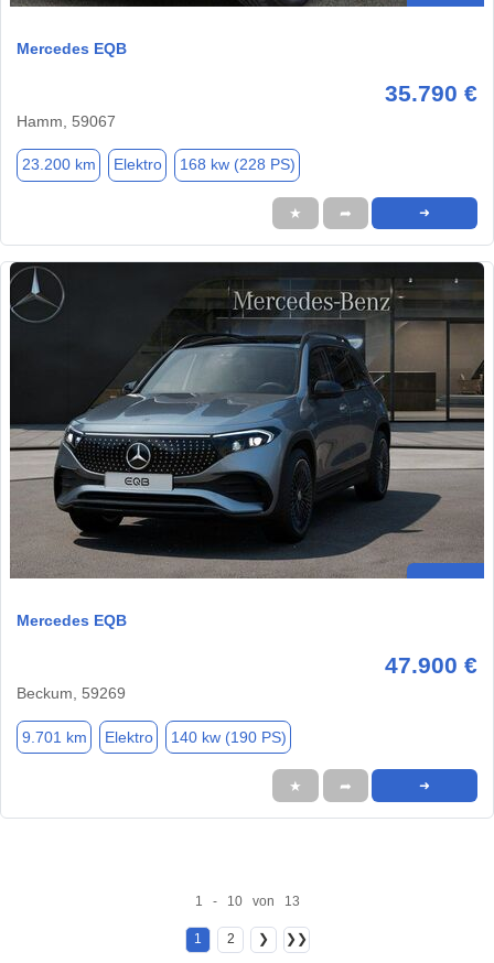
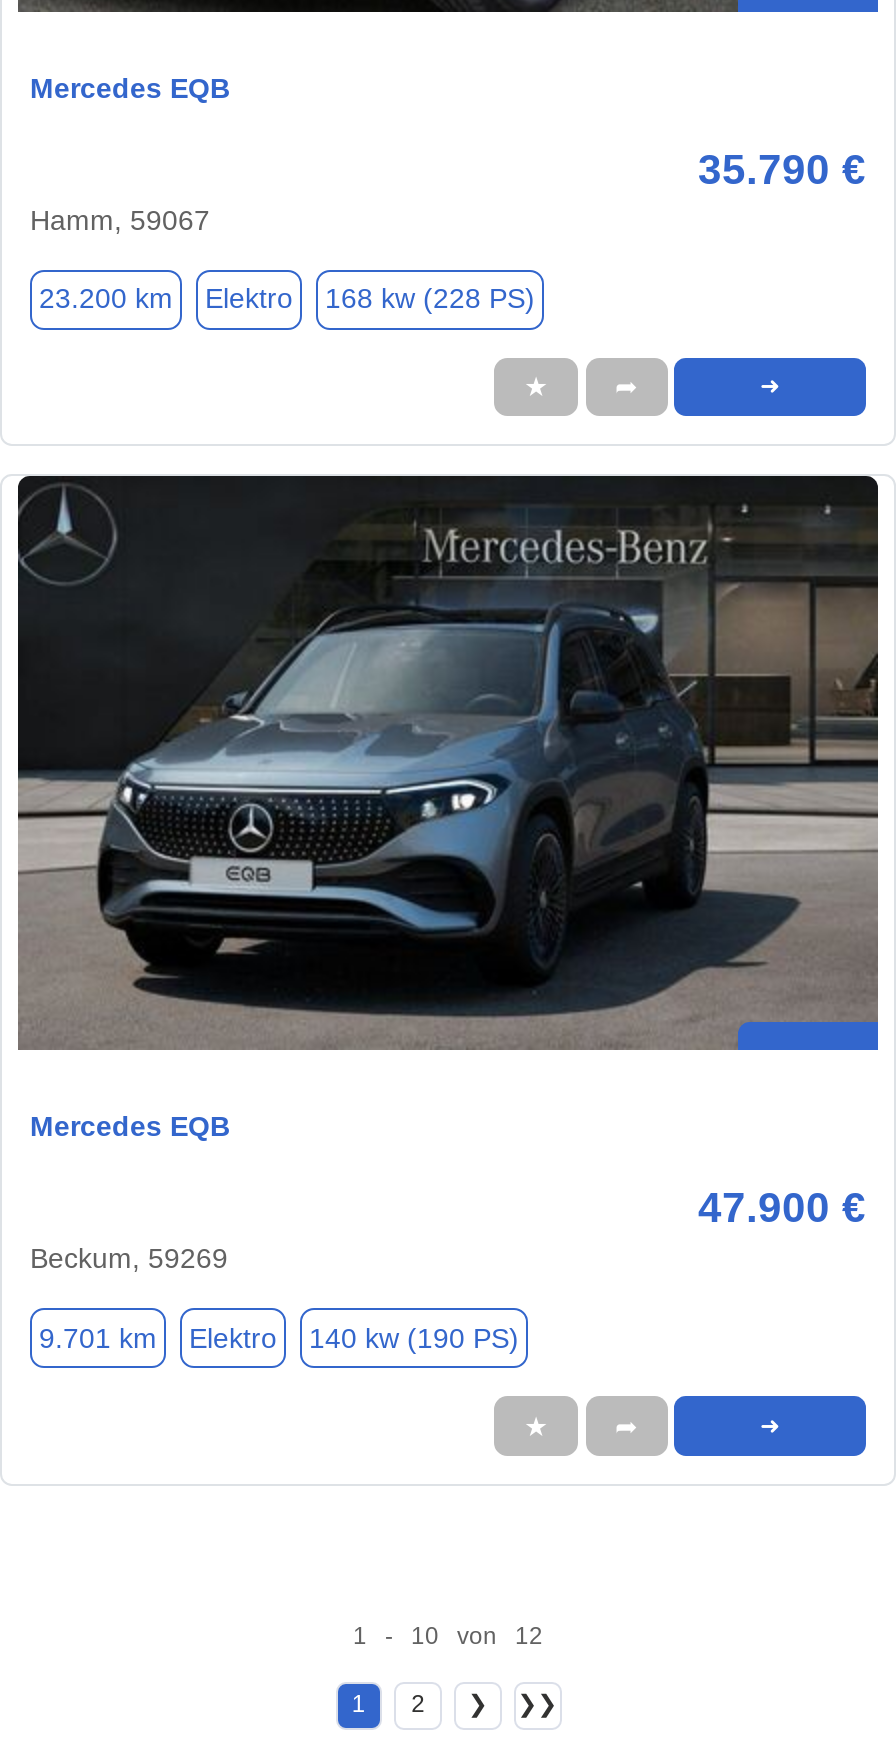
- 1 - 10 von 13
+ 1 - 10 von 12
